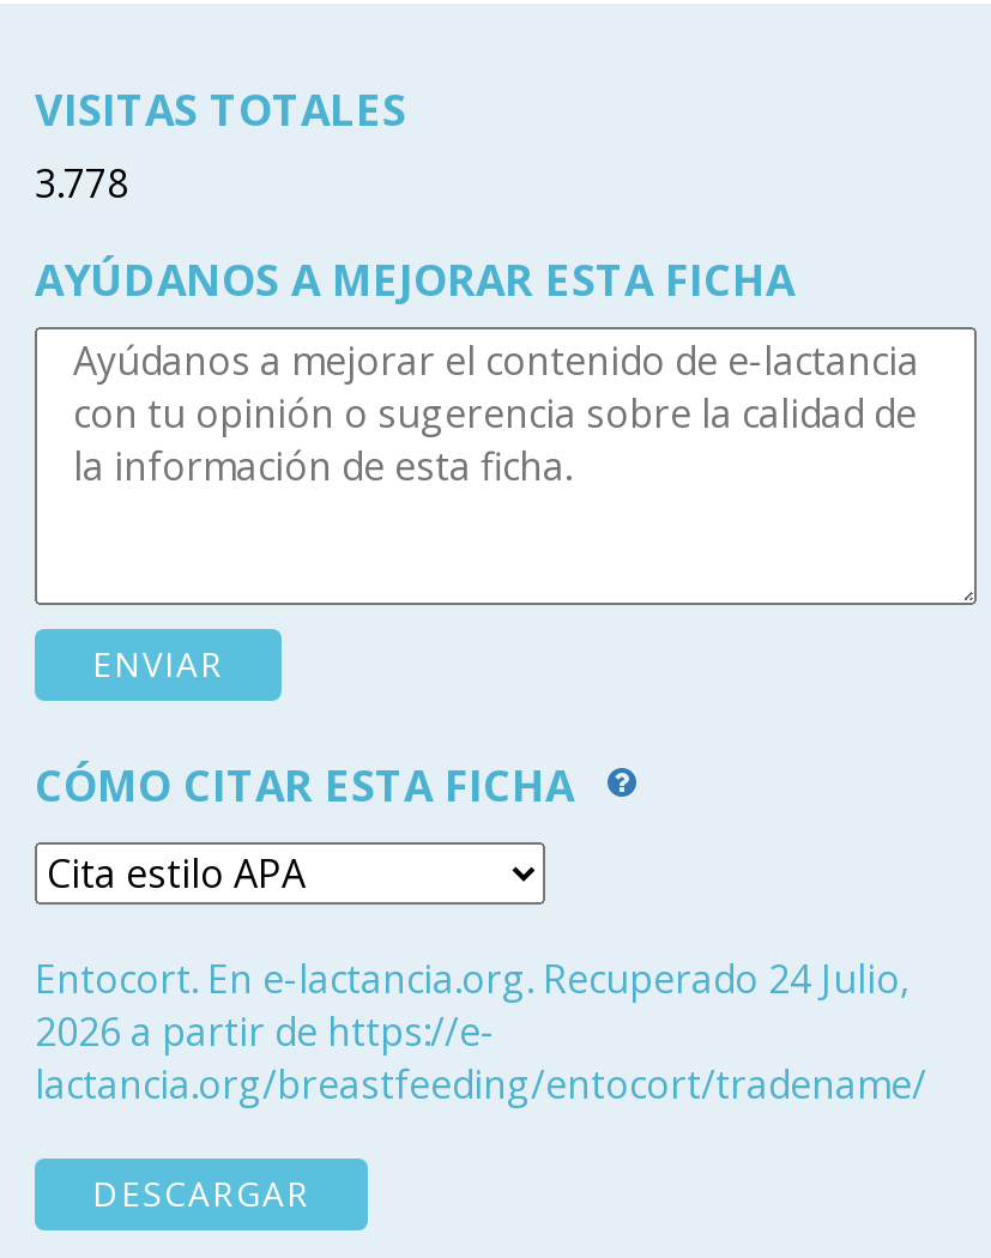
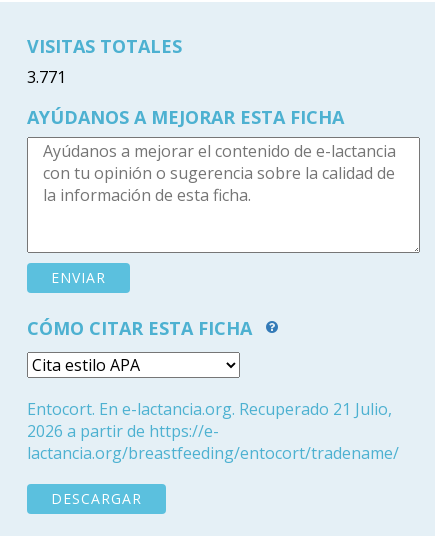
- 3.778
+ 3.771

- Entocort. En e-lactancia.org. Recuperado 24 Julio,
+ Entocort. En e-lactancia.org. Recuperado 21 Julio,
